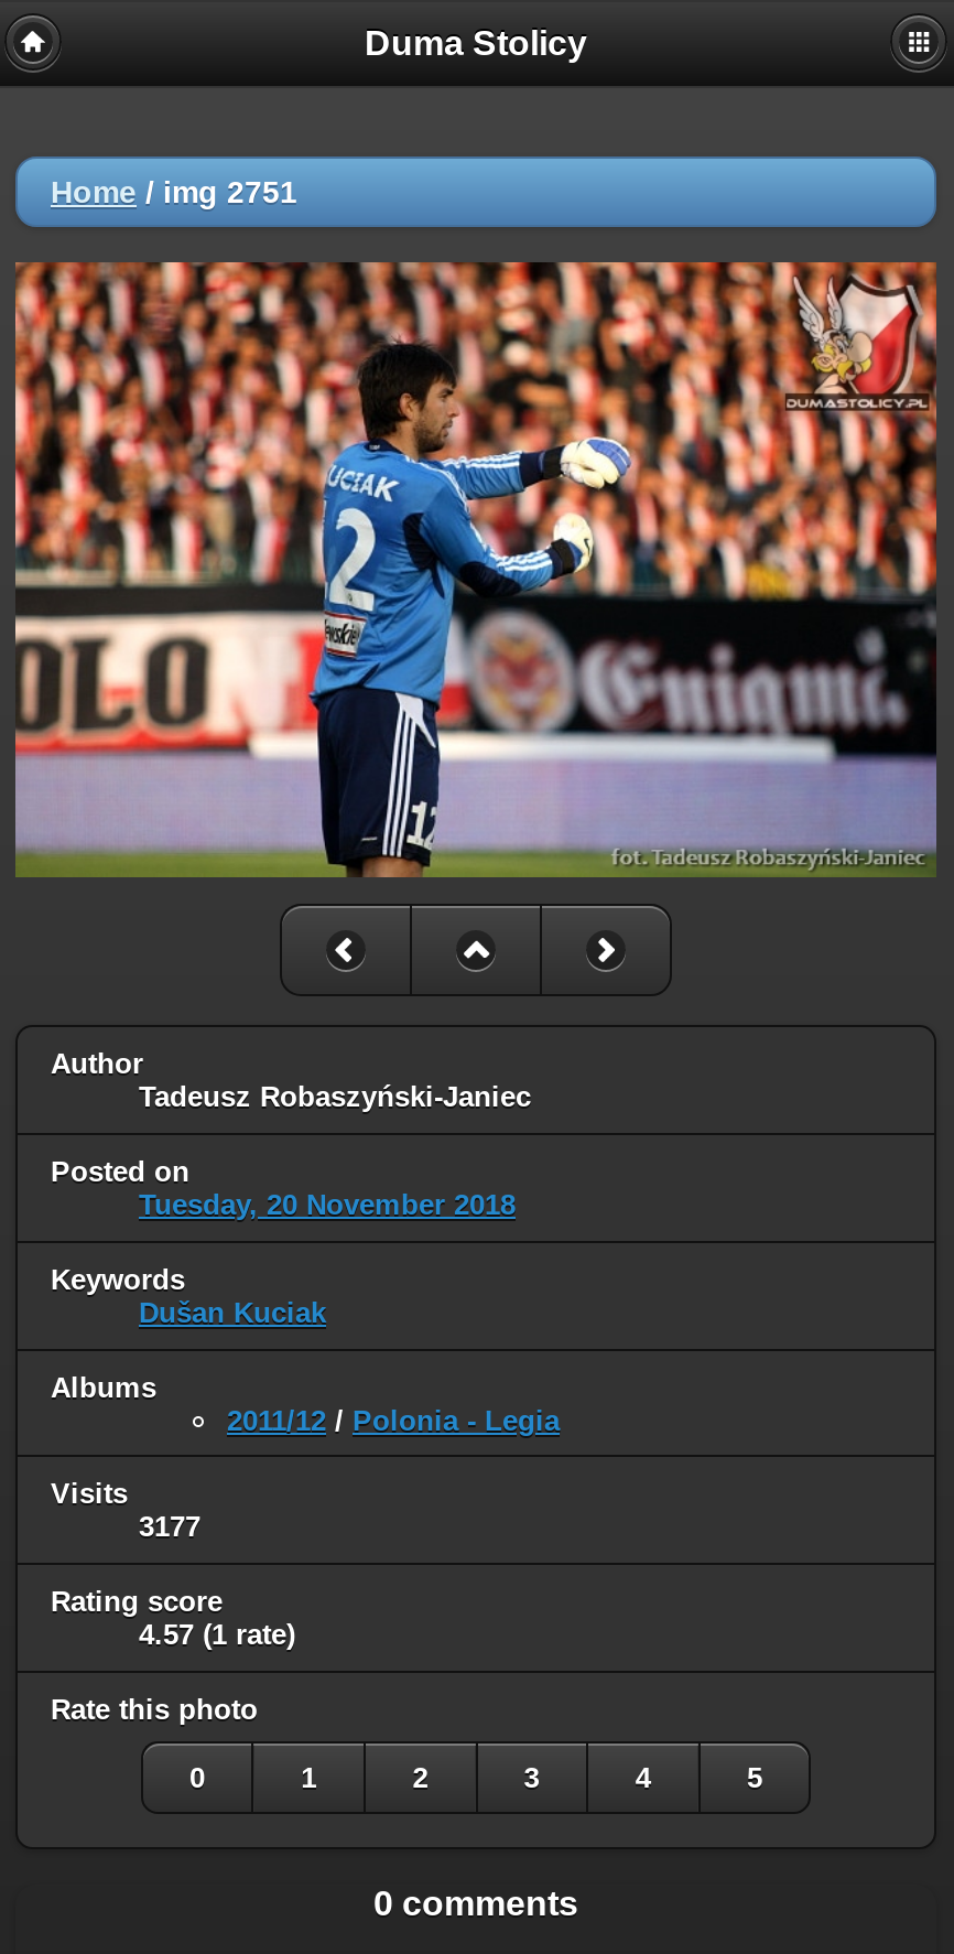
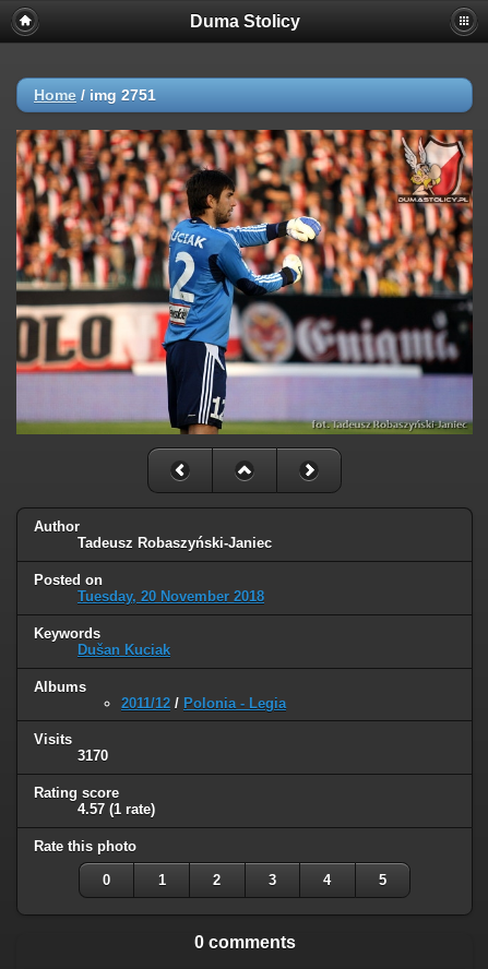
- 3177
+ 3170
